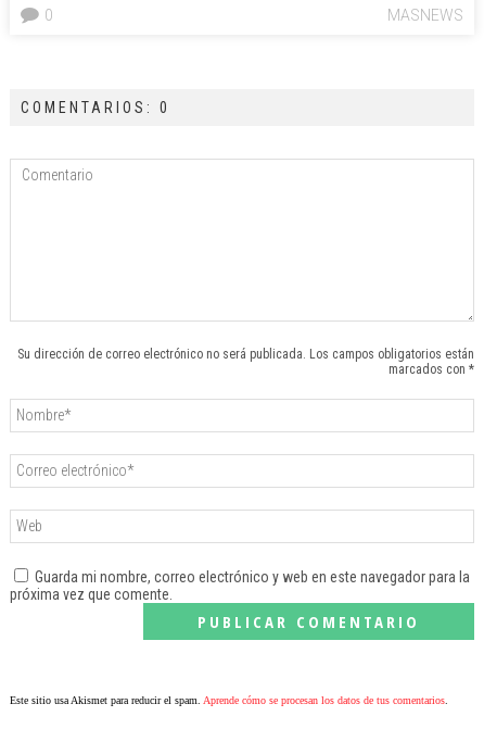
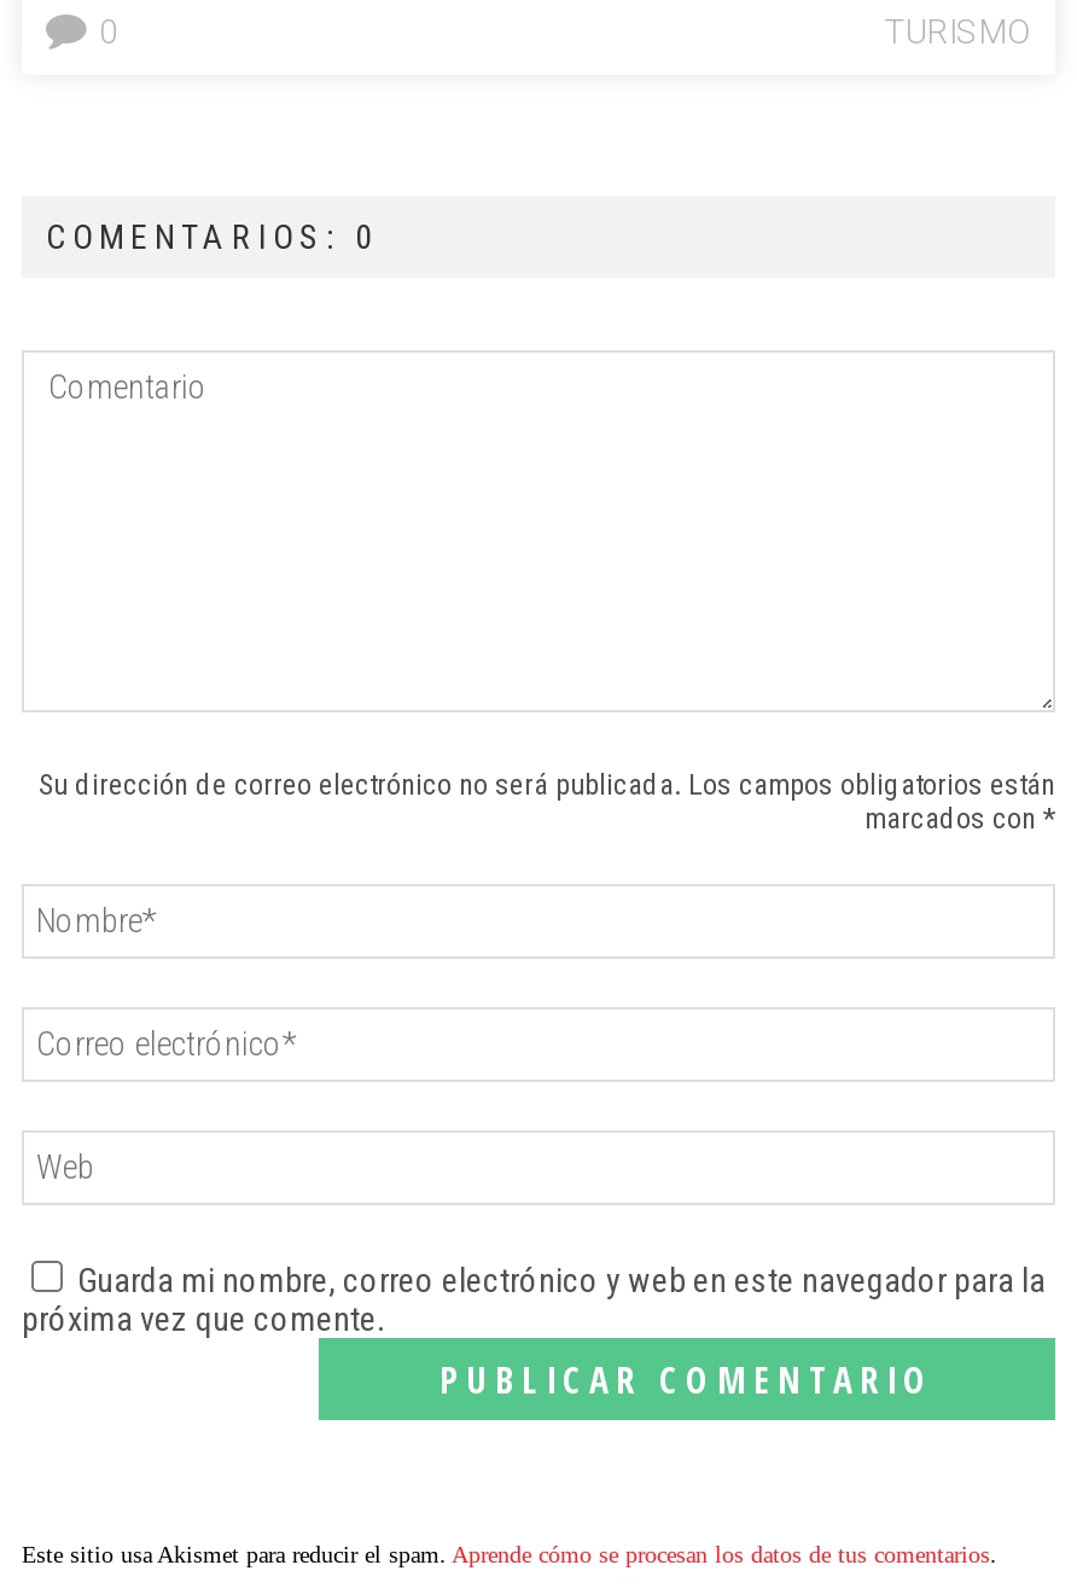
- MASNEWS
+ TURISMO
